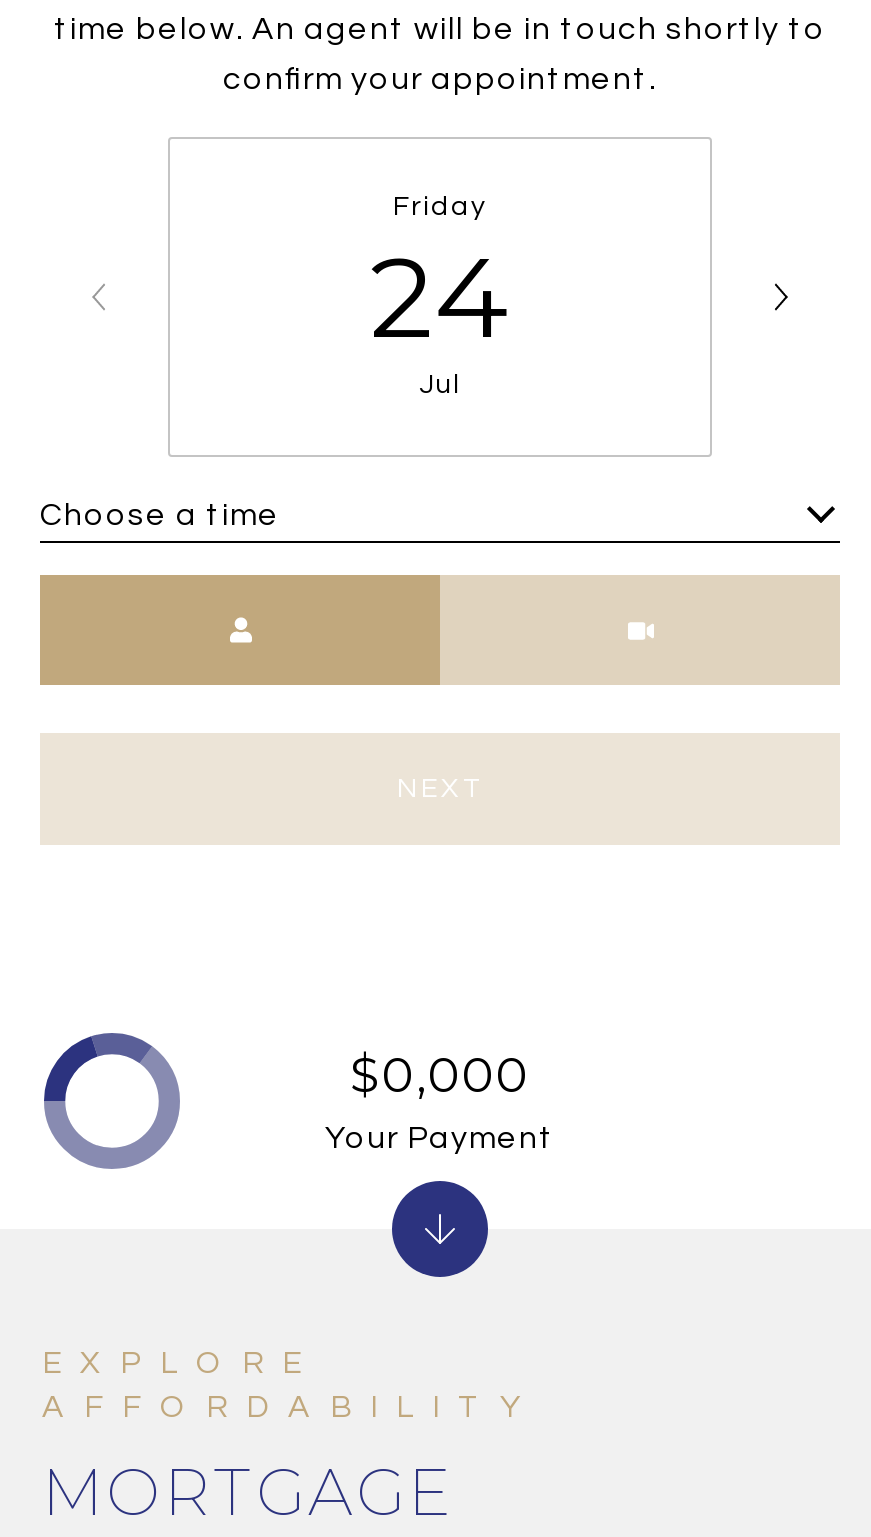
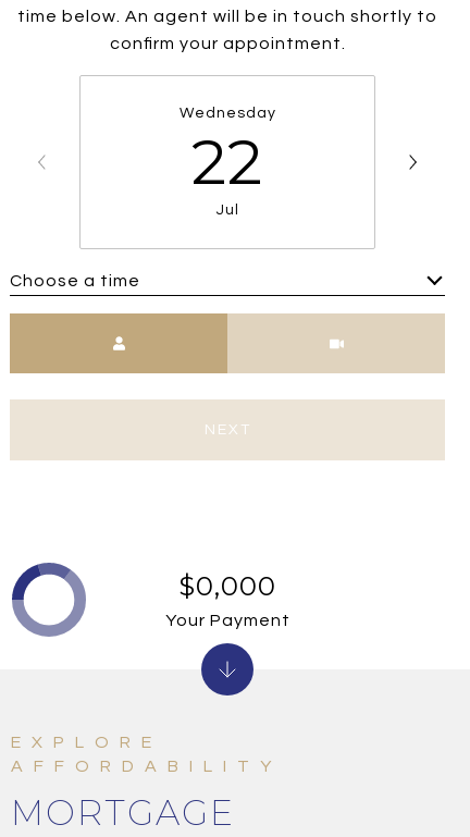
- Friday
- 24
+ Wednesday
+ 22
